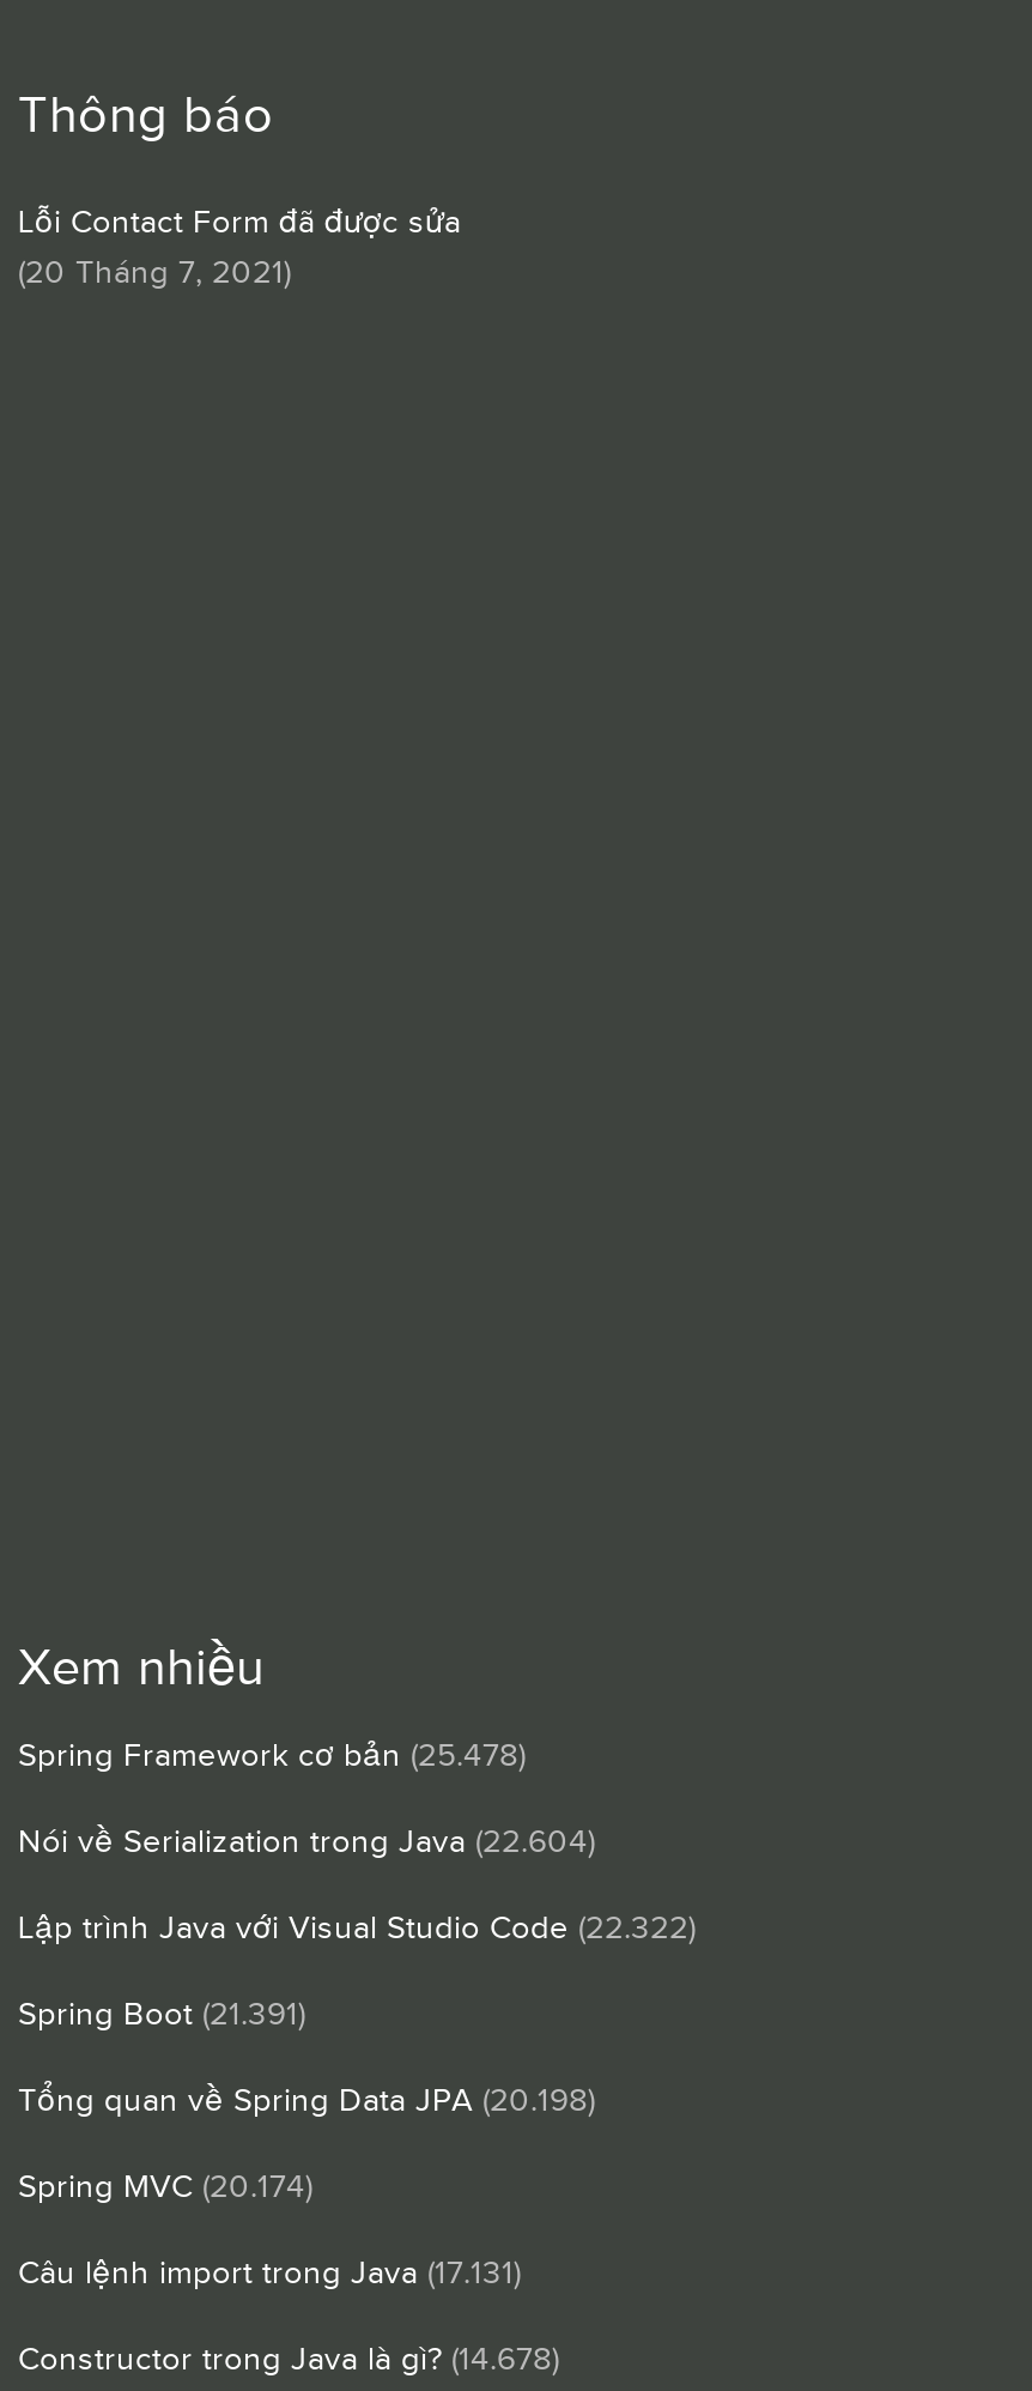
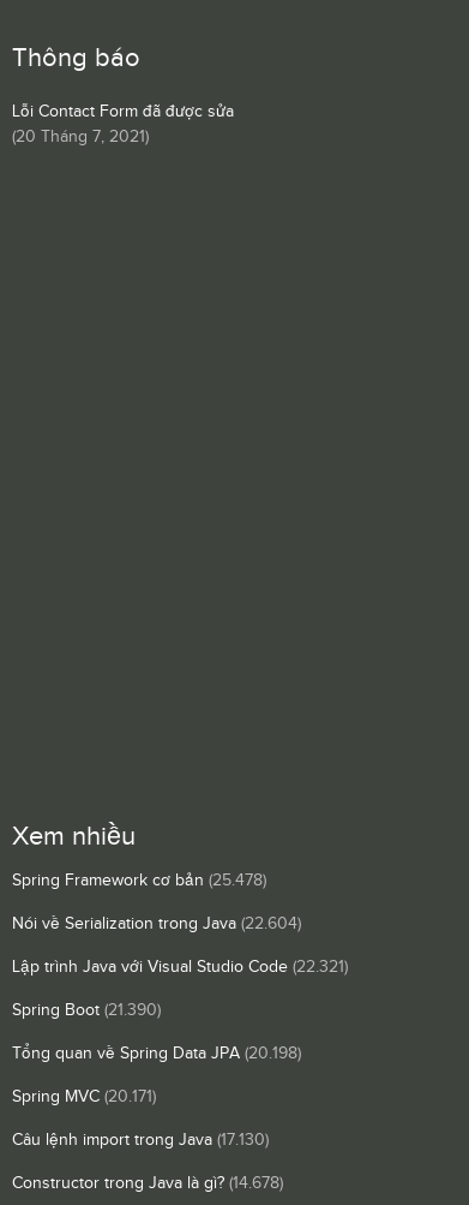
- Lập trình Java với Visual Studio Code (22.322)
+ Lập trình Java với Visual Studio Code (22.321)

- Spring Boot (21.391)
+ Spring Boot (21.390)

- Spring MVC (20.174)
+ Spring MVC (20.171)

- Câu lệnh import trong Java (17.131)
+ Câu lệnh import trong Java (17.130)
